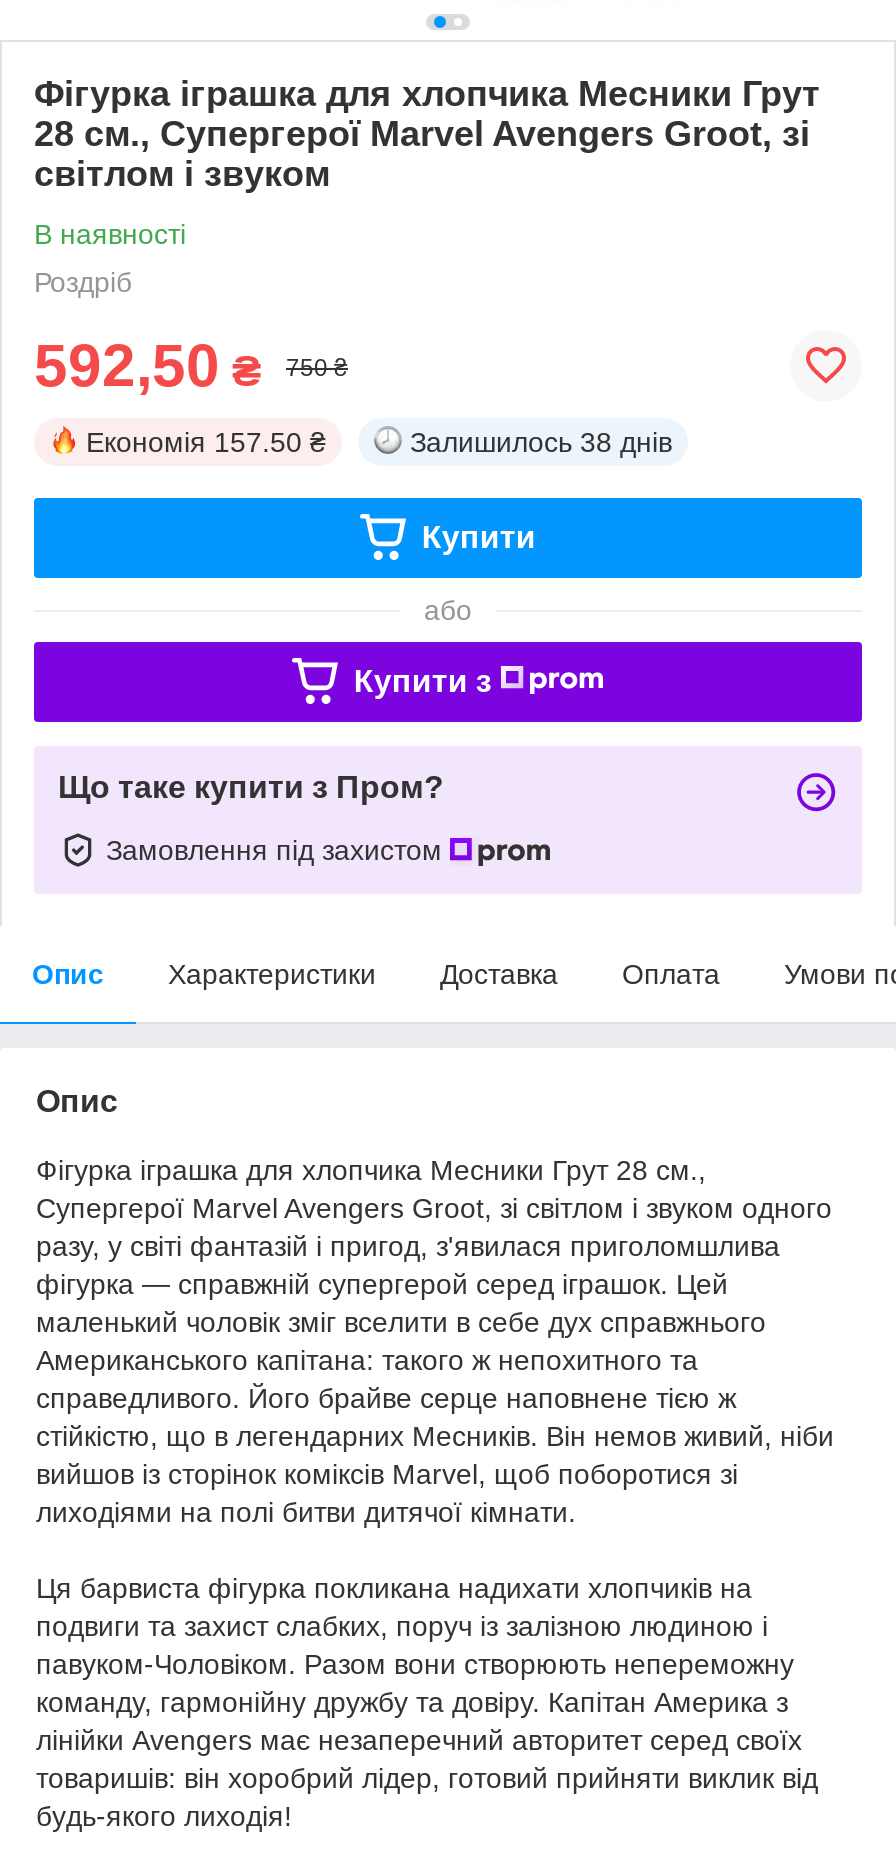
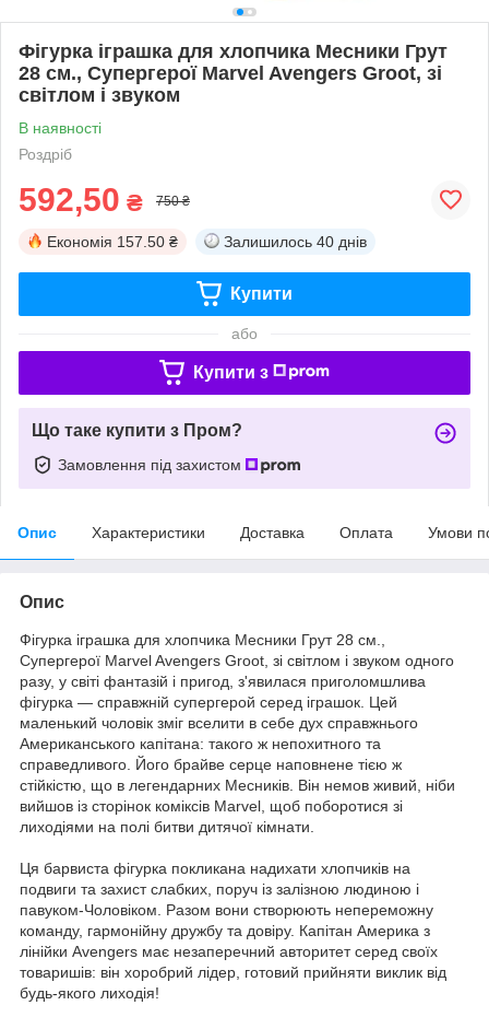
- Залишилось 38 днів
+ Залишилось 40 днів
